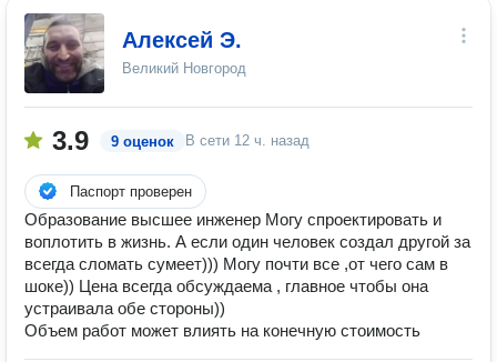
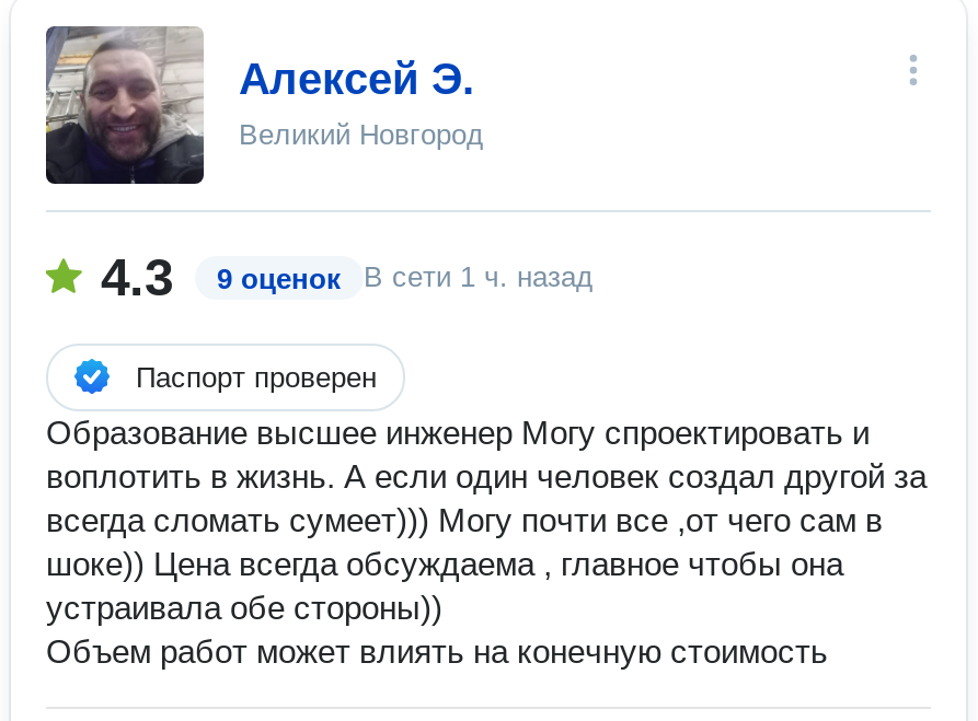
- 3.9
+ 4.3

- В сети 12 ч. назад
+ В сети 1 ч. назад
